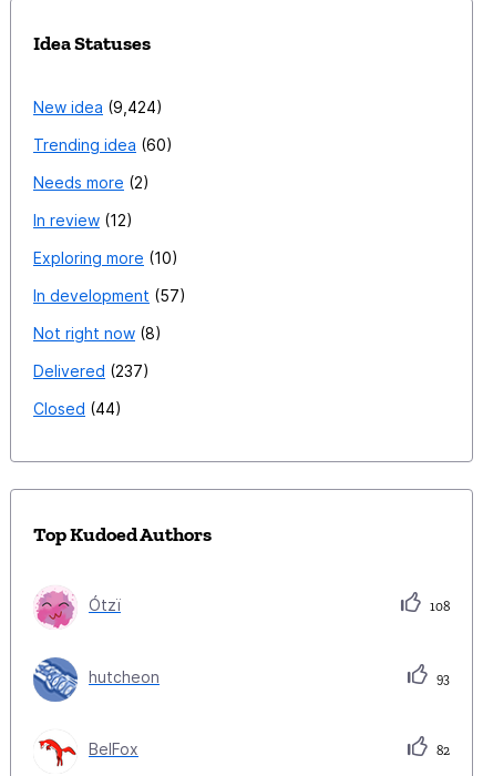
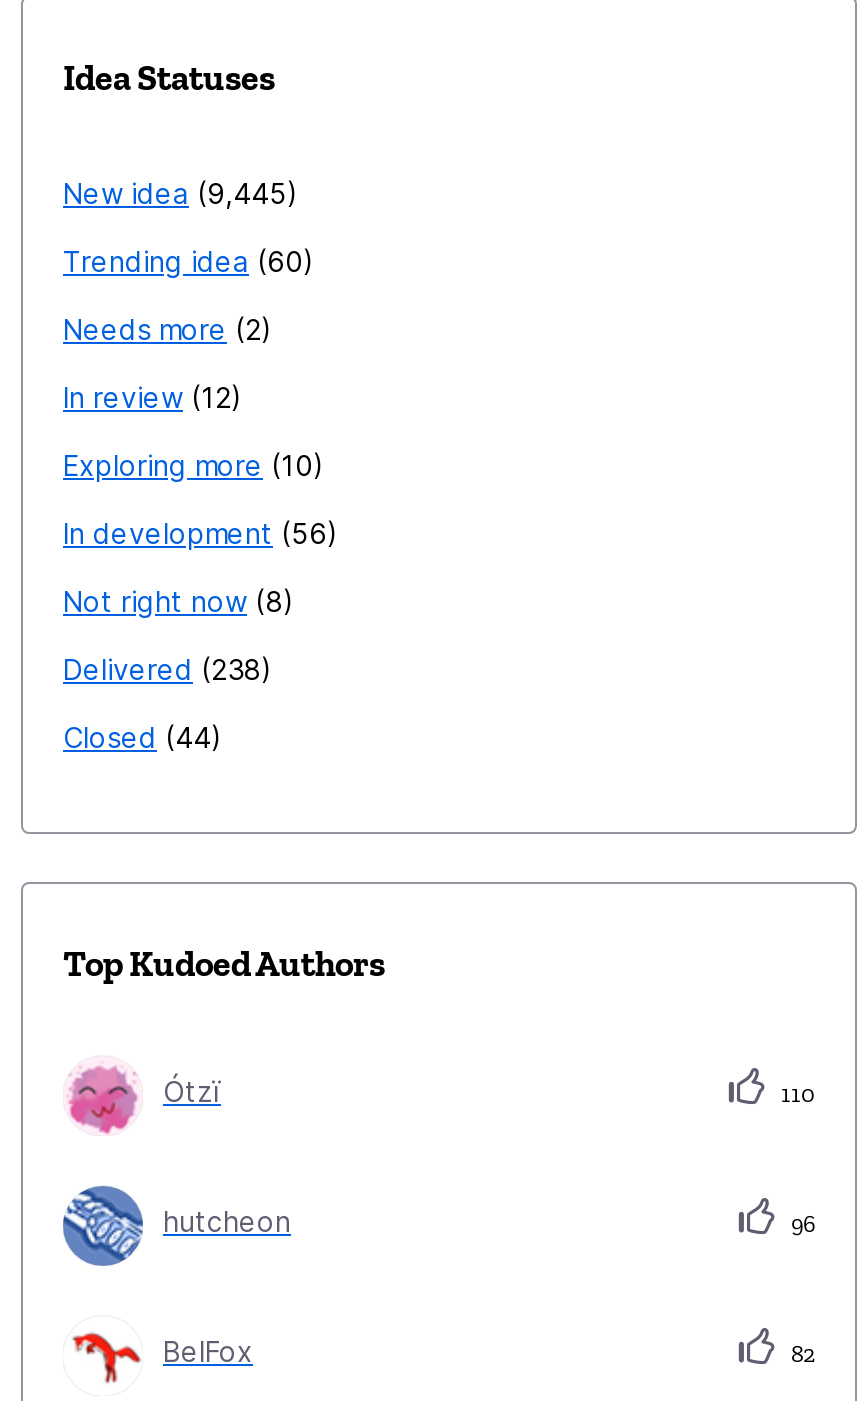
- New idea 9,424
+ New idea 9,445

- In development 57
+ In development 56

- Delivered 237
+ Delivered 238

- 108
+ 110

- 93
+ 96
